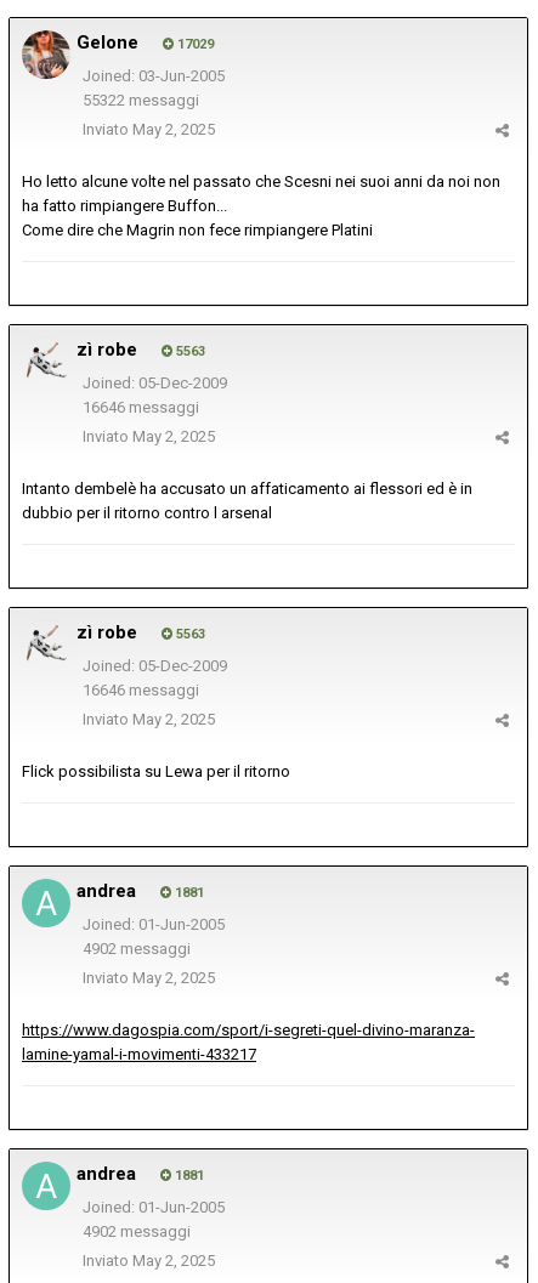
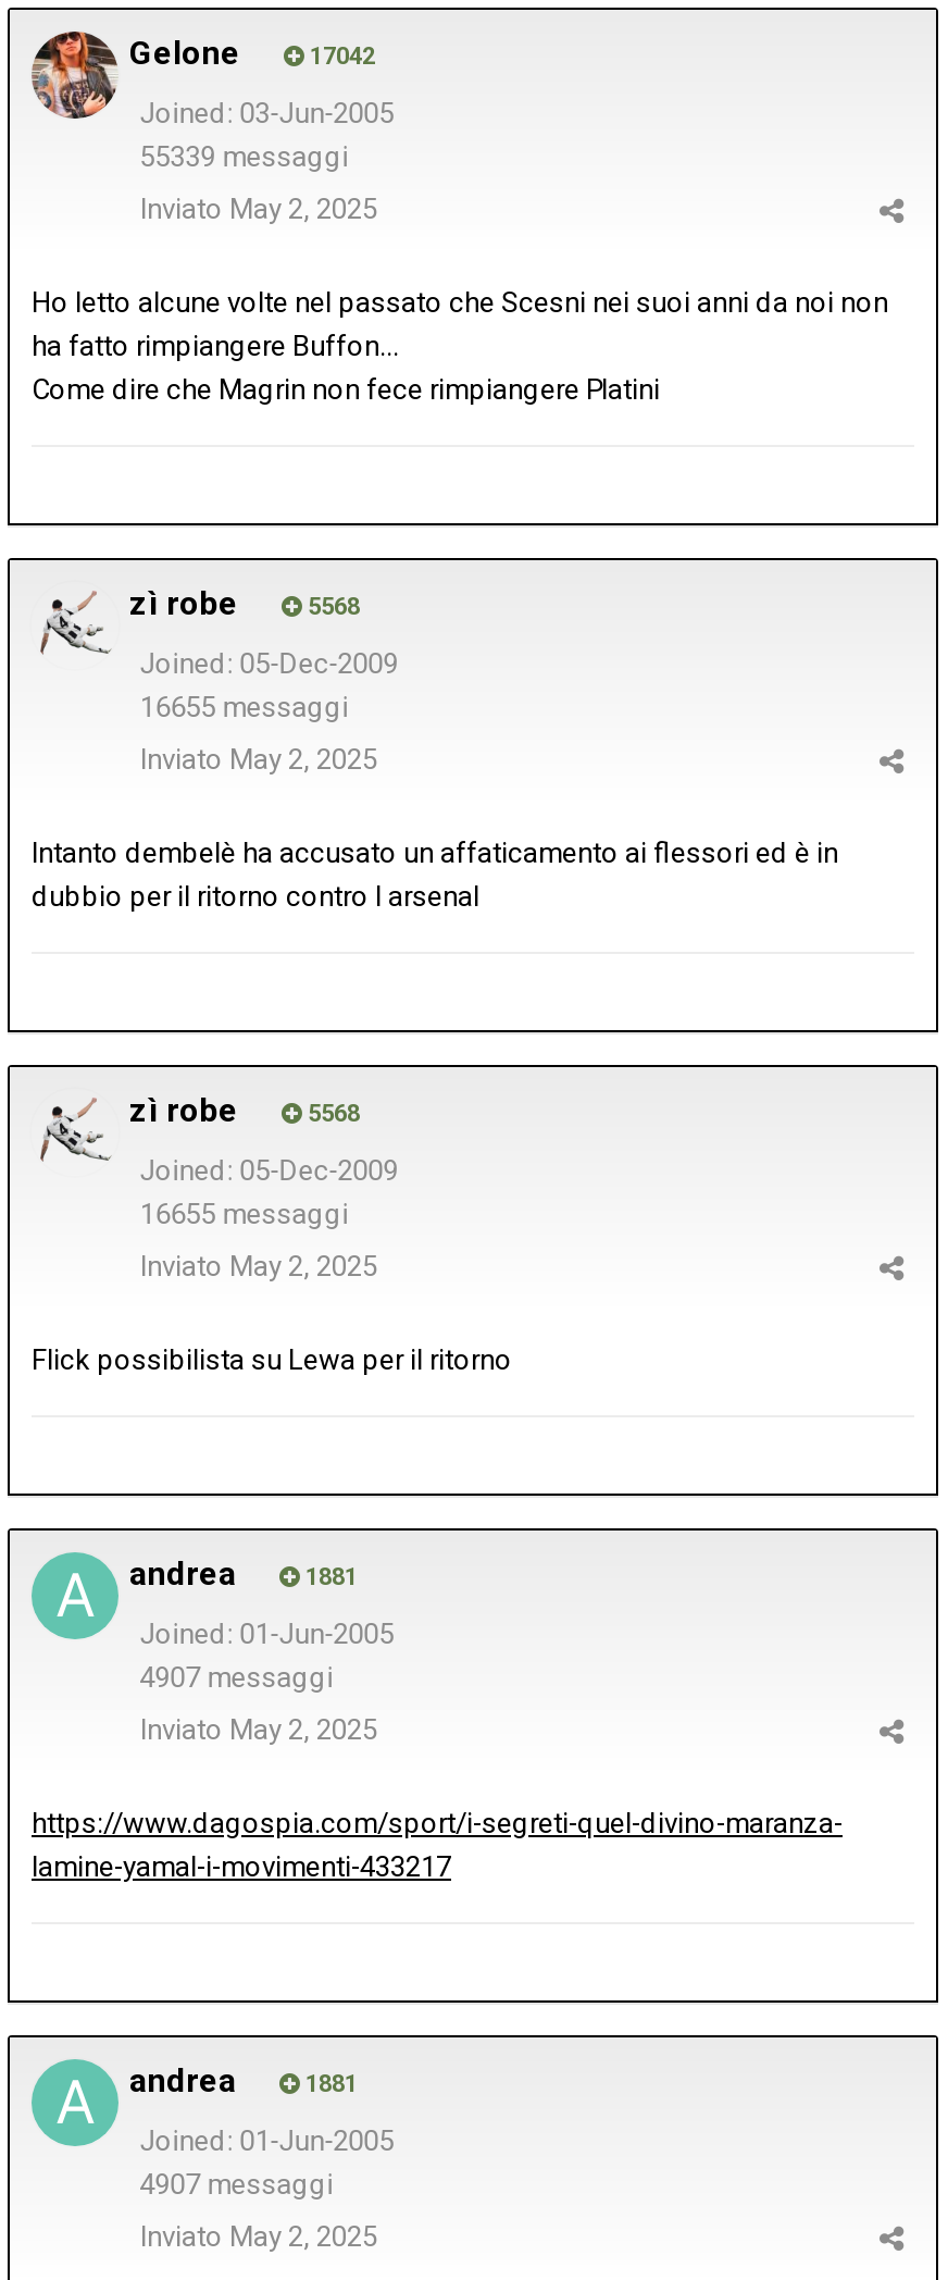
- 17029
+ 17042

- 55322 messaggi
+ 55339 messaggi

- 5563
+ 5568

- 16646 messaggi
+ 16655 messaggi

- 5563
+ 5568

- 16646 messaggi
+ 16655 messaggi

- 4902 messaggi
+ 4907 messaggi

- 4902 messaggi
+ 4907 messaggi
